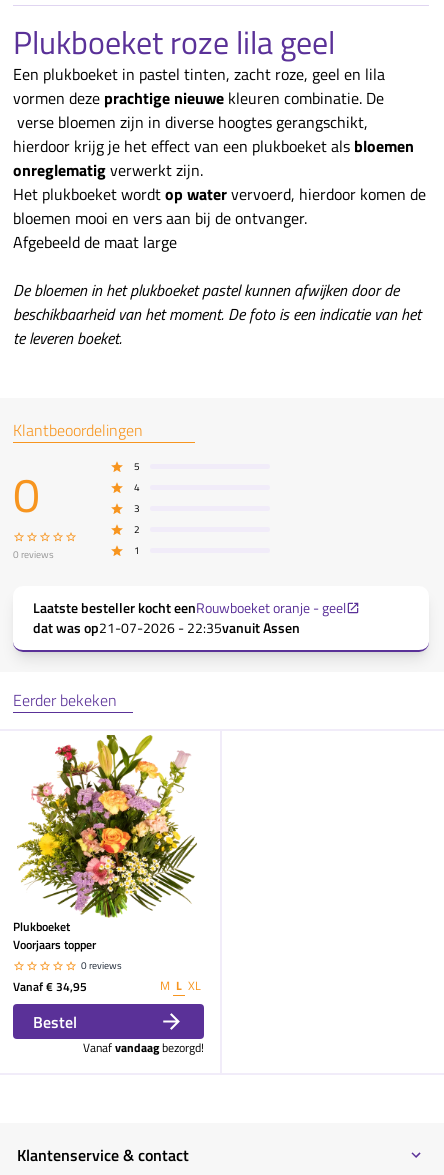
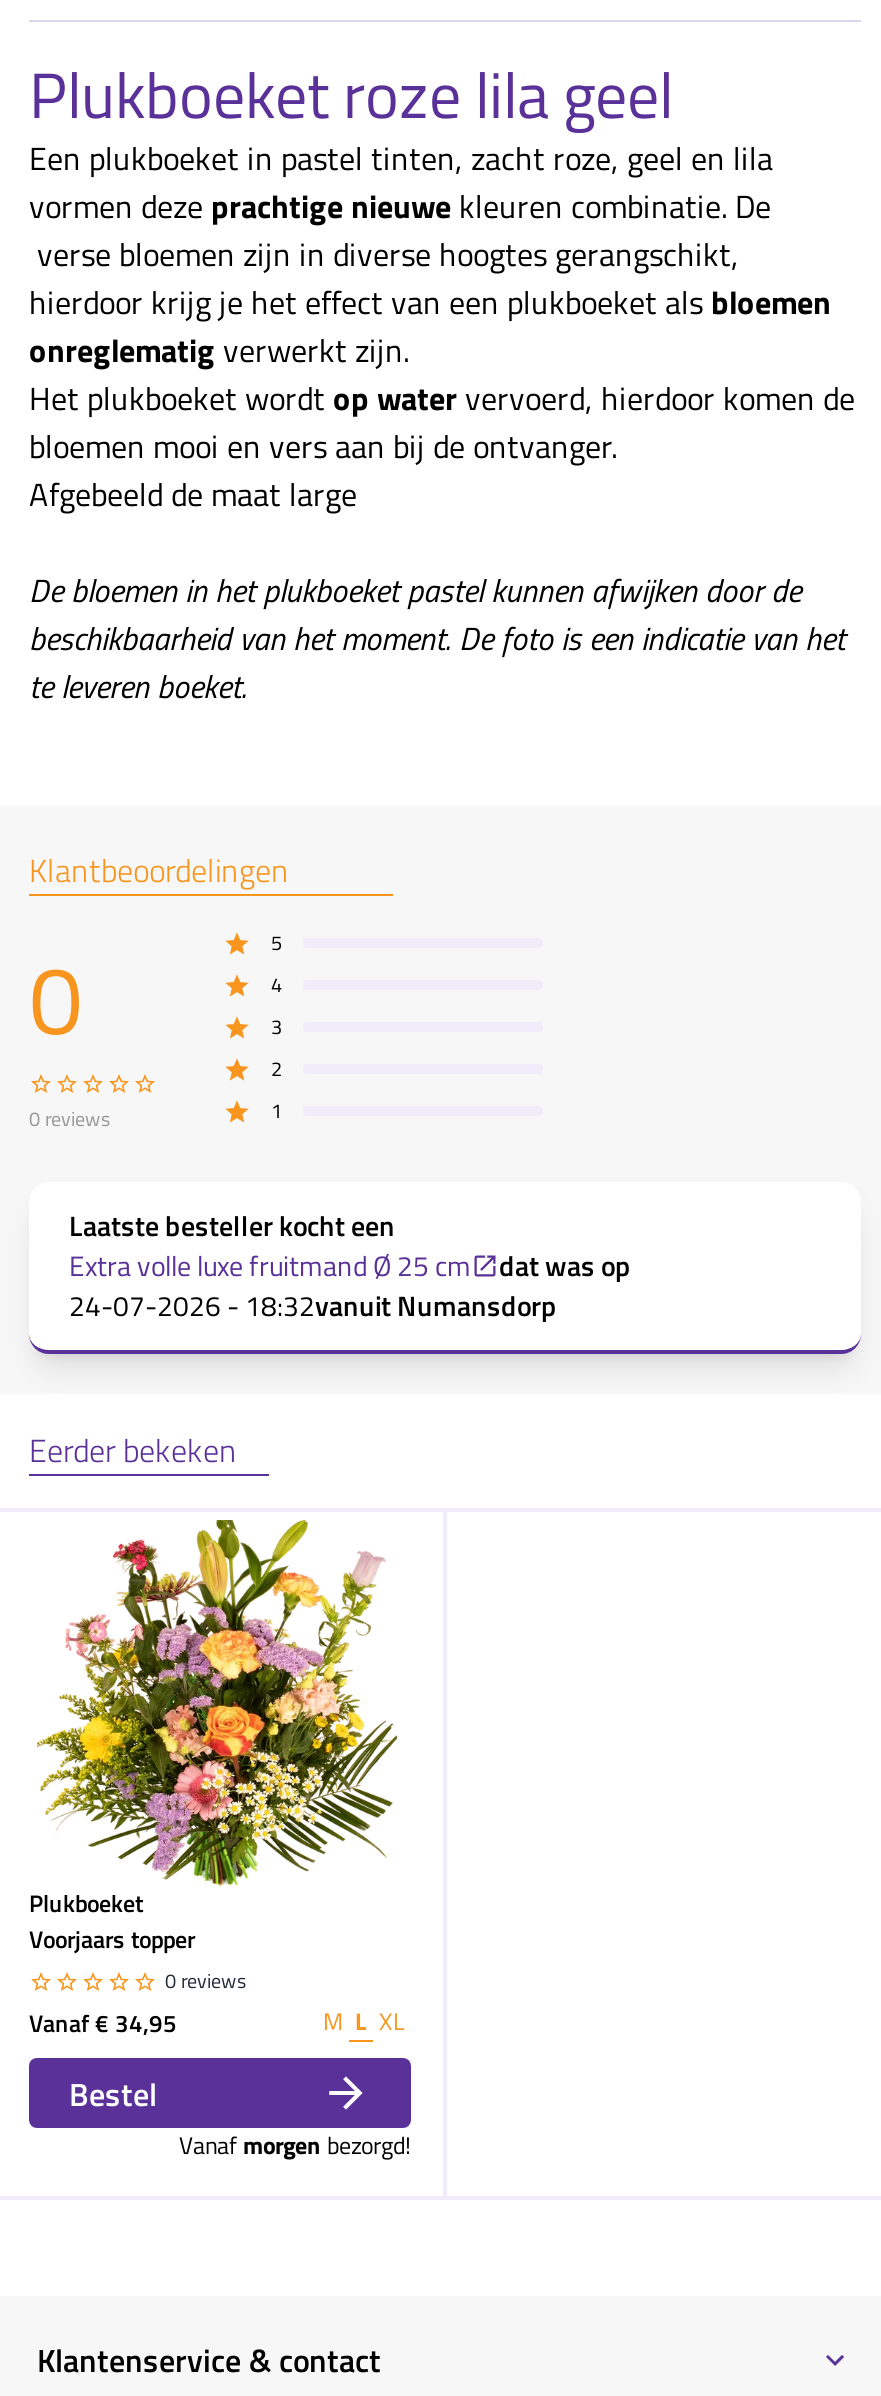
- Laatste besteller kocht eenRouwboeket oranje - geel
- dat was op21-07-2026 - 22:35vanuitAssen
+ Laatste besteller kocht een
+ Extra volle luxe fruitmand Ø 25 cm
+ dat was op
+ 24-07-2026 - 18:32vanuit Numansdorp

- Vanafvandaagbezorgd!
+ Vanafmorgenbezorgd!
